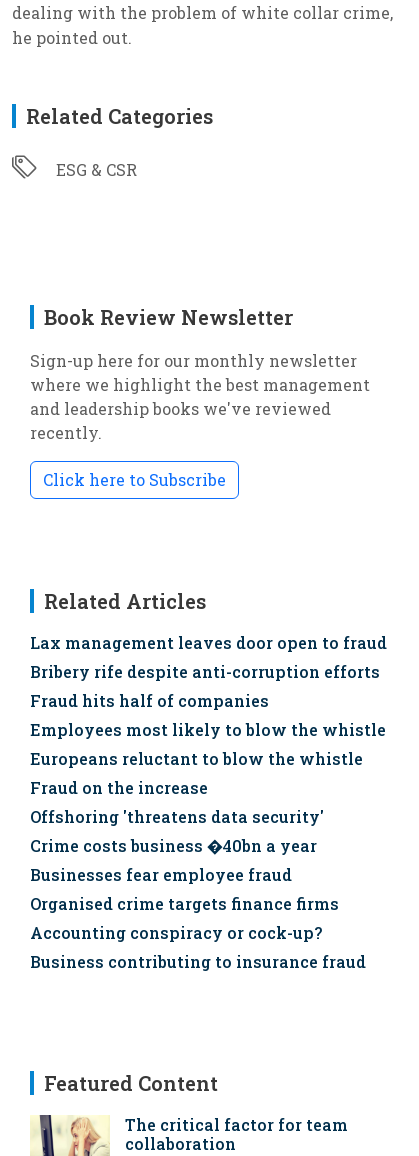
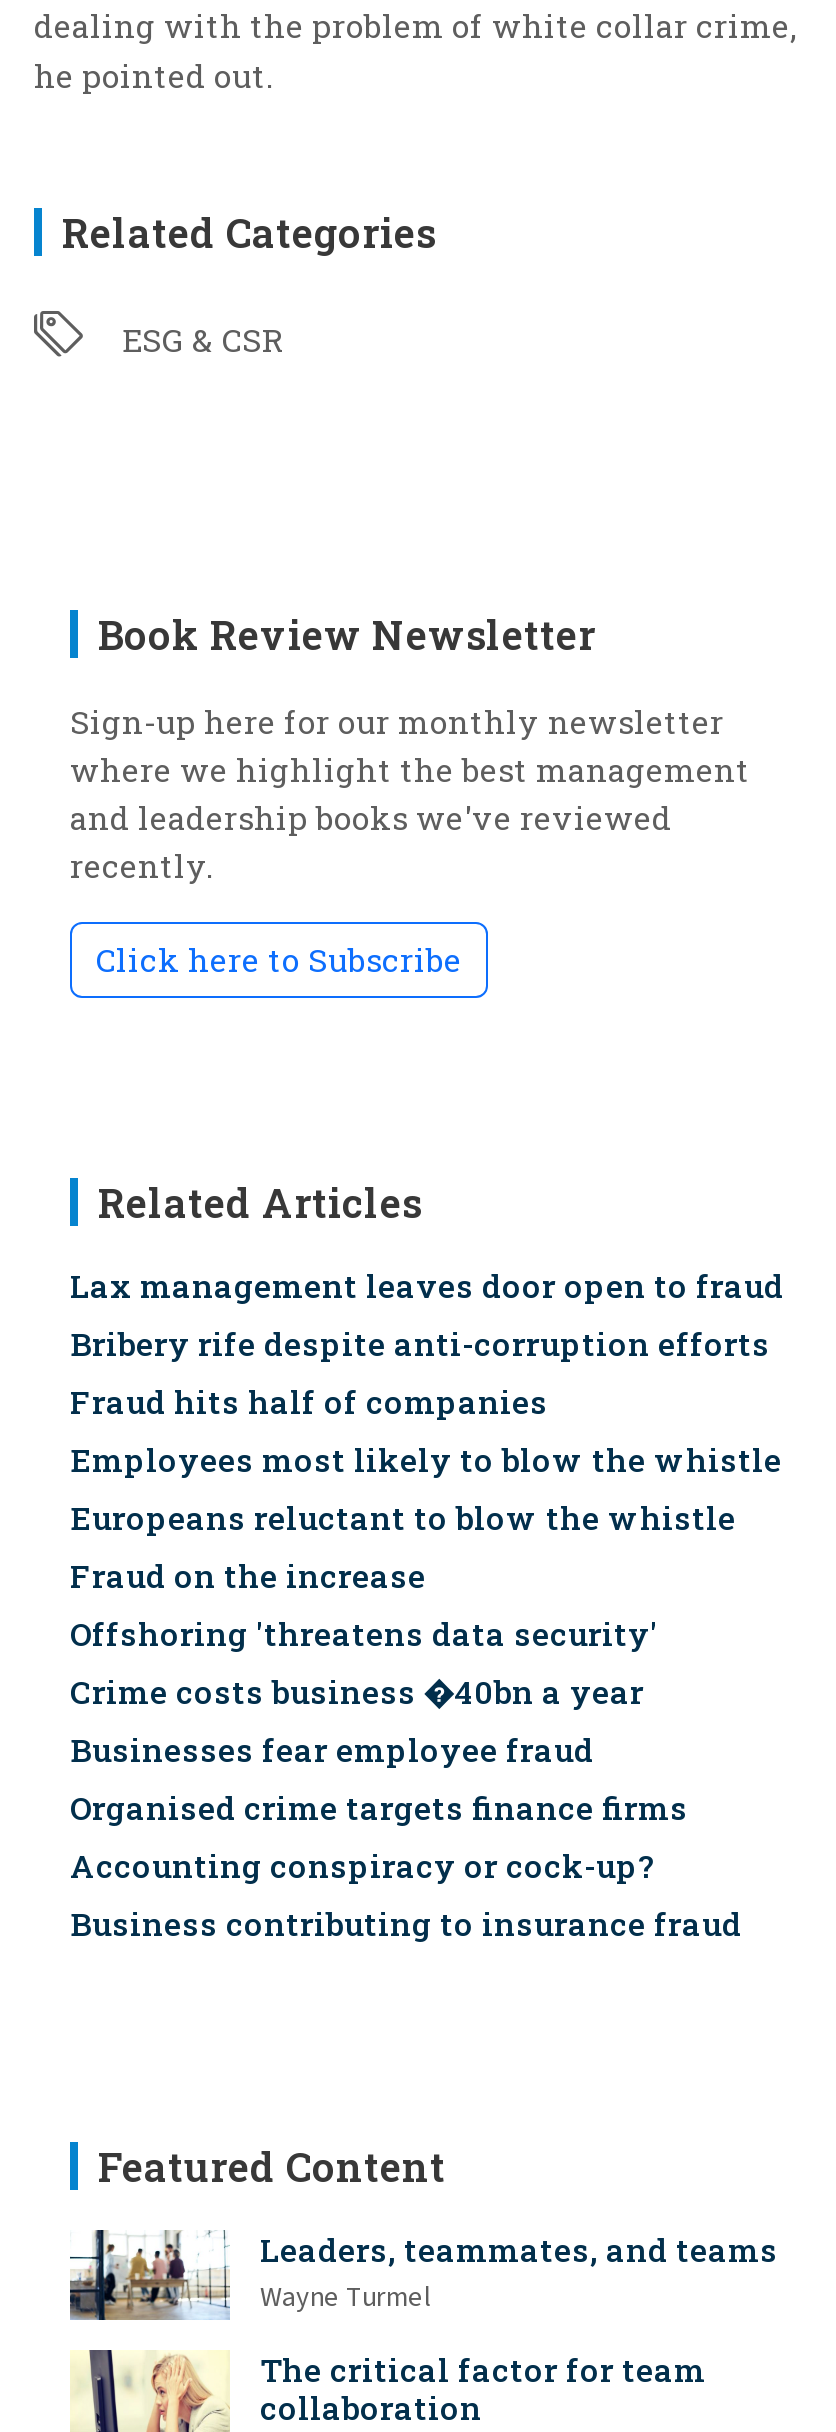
+ [image]
+ Leaders, teammates, and teams
+ Wayne Turmel
